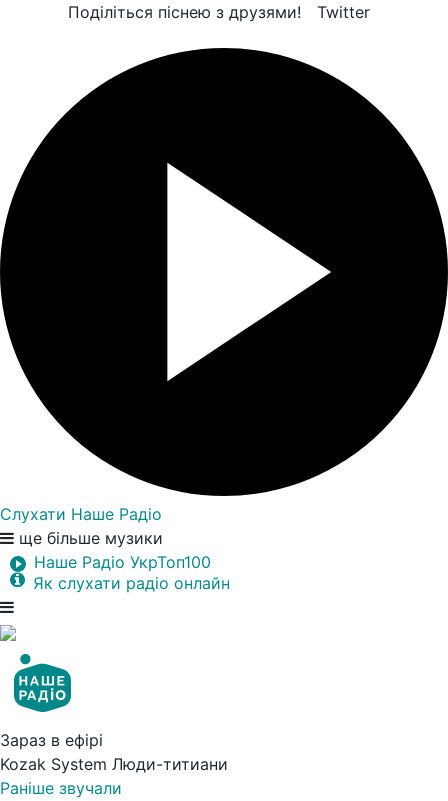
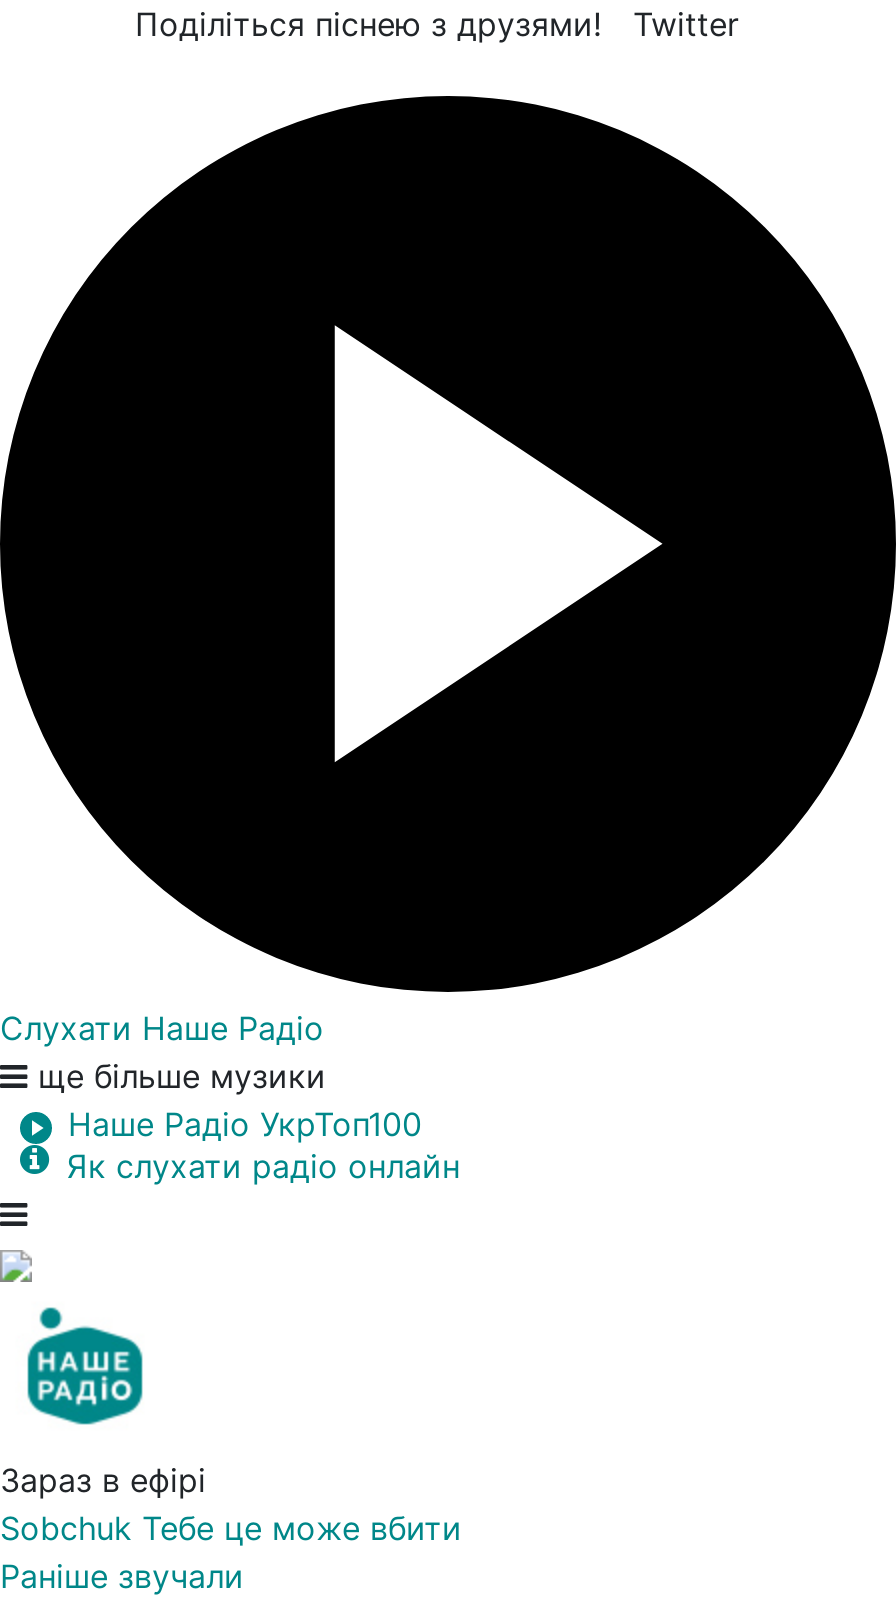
- Kozak System Люди-титиани
+ Sobchuk Тебе це може вбити
